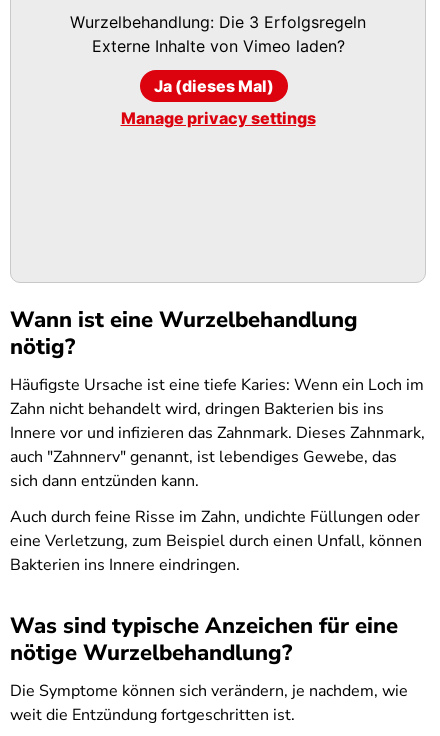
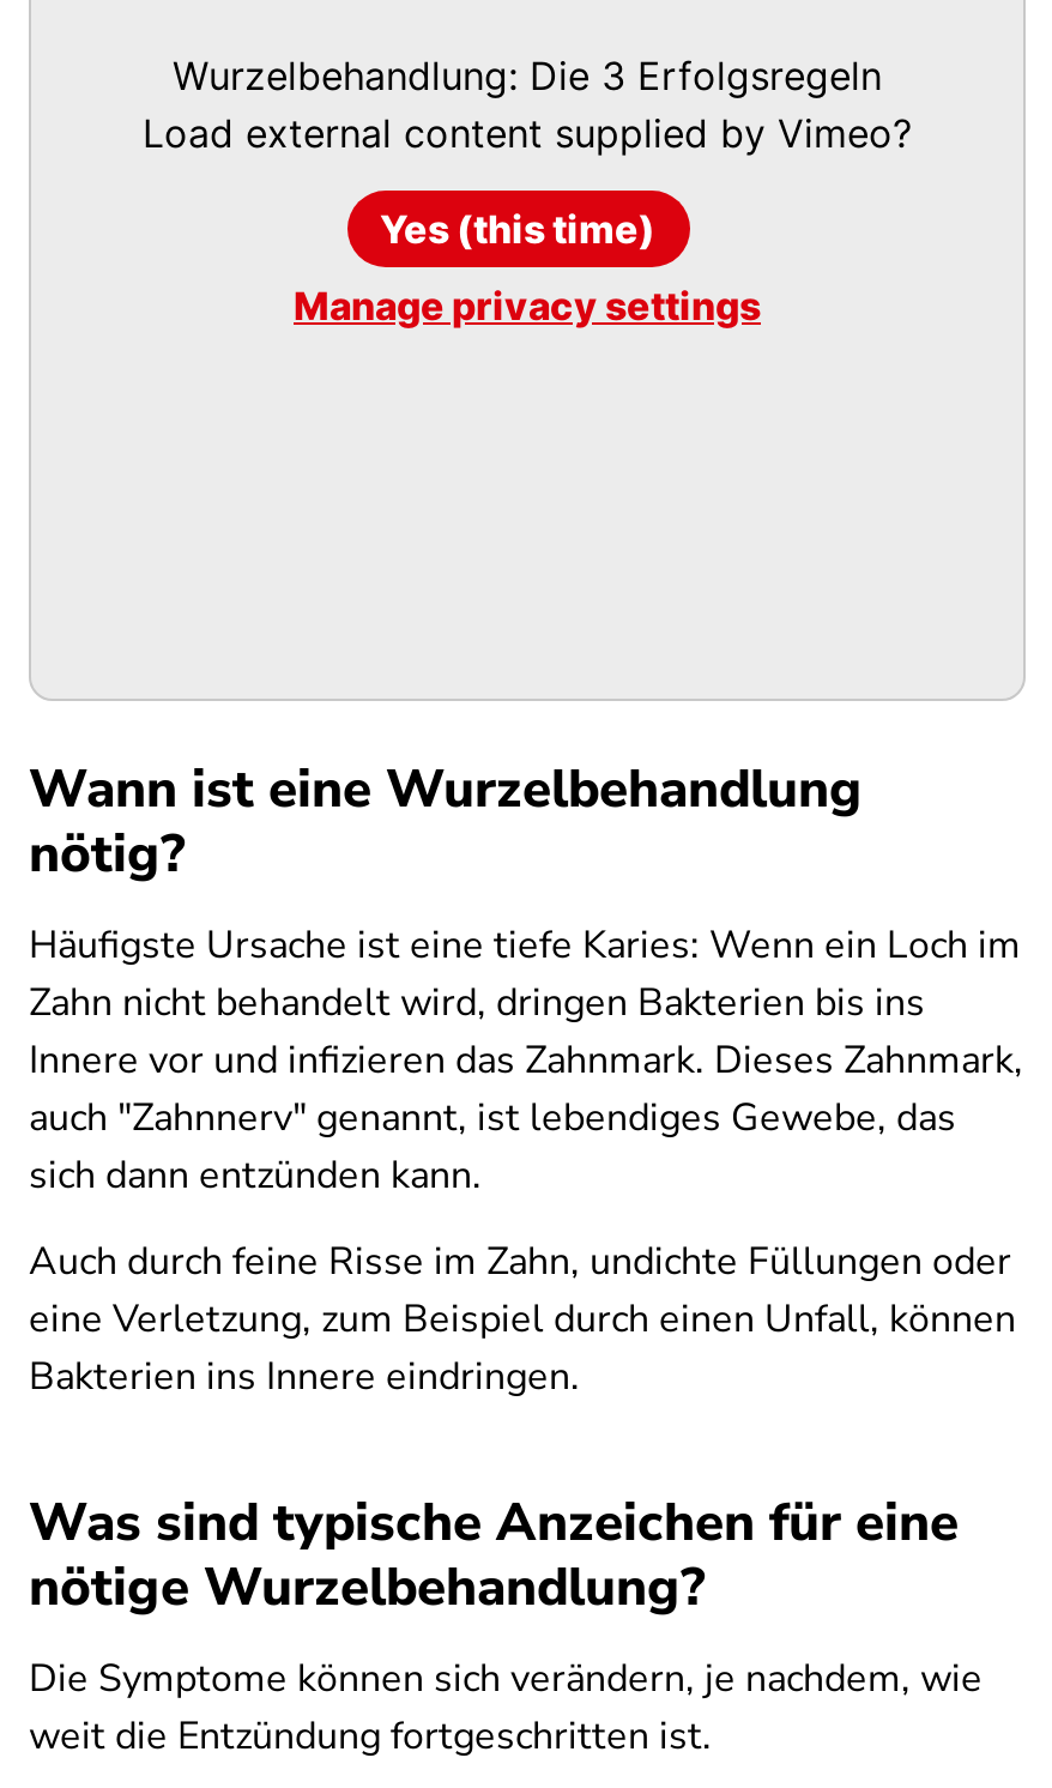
- Externe Inhalte von Vimeo laden?
+ Load external content supplied by Vimeo?

- Ja (dieses Mal)
+ Yes (this time)
